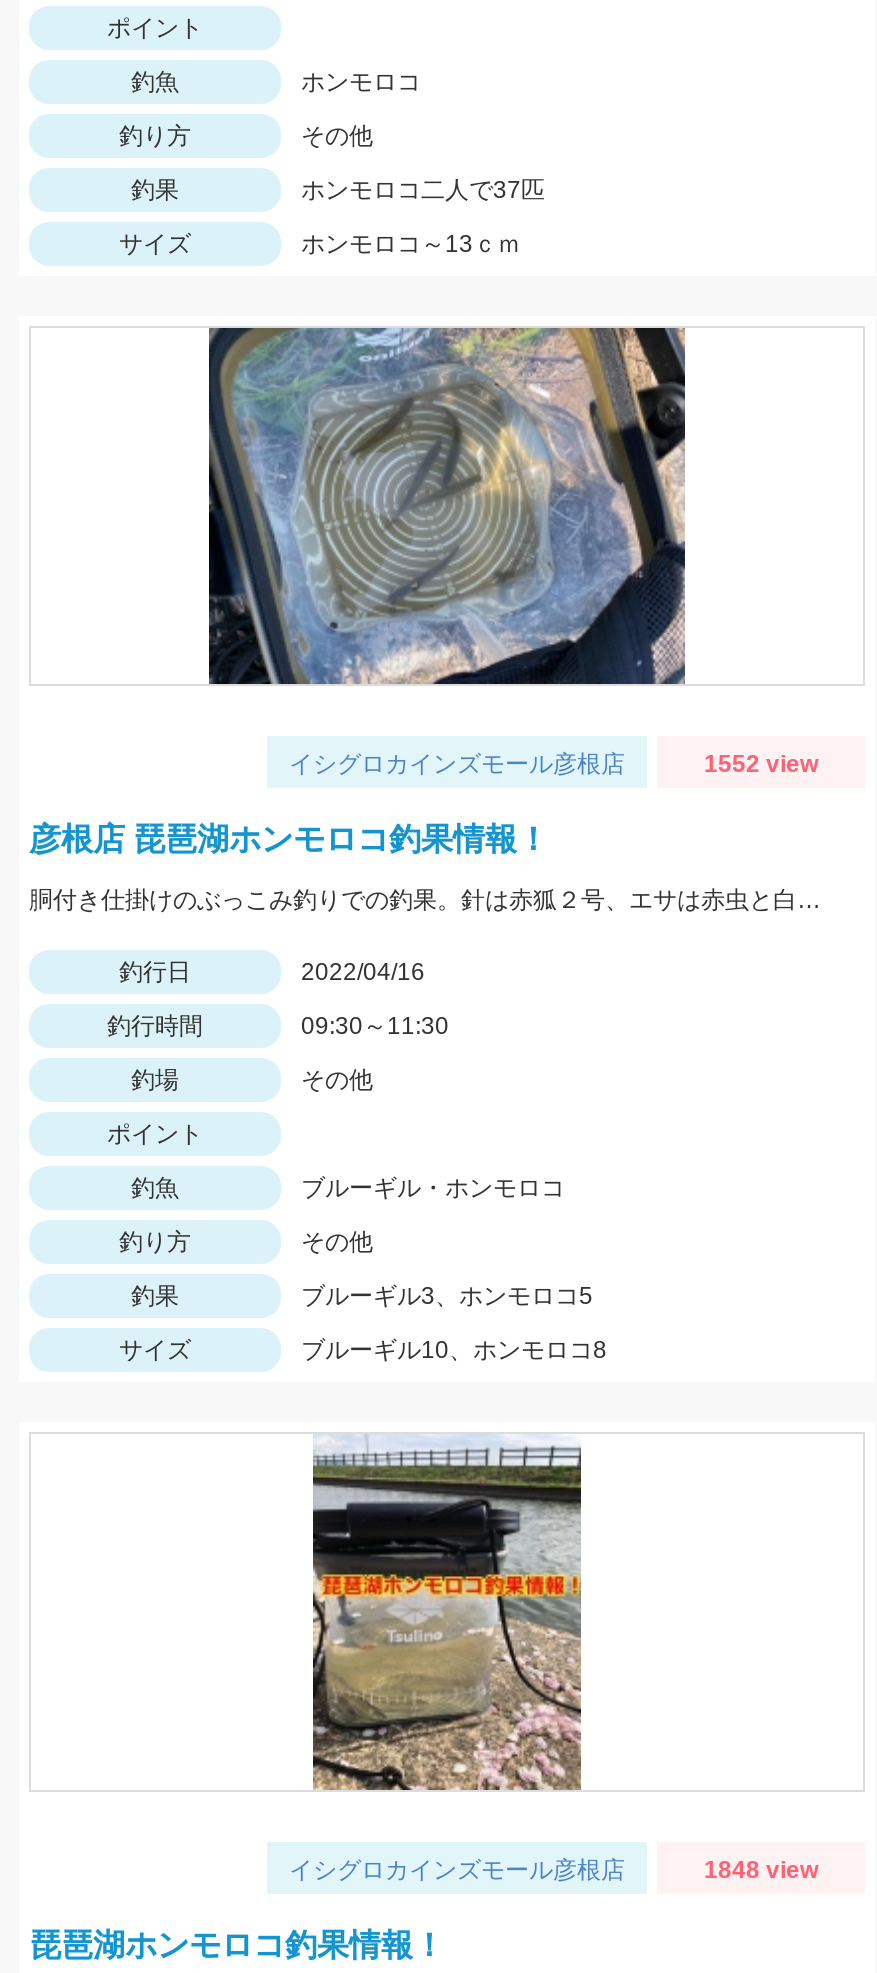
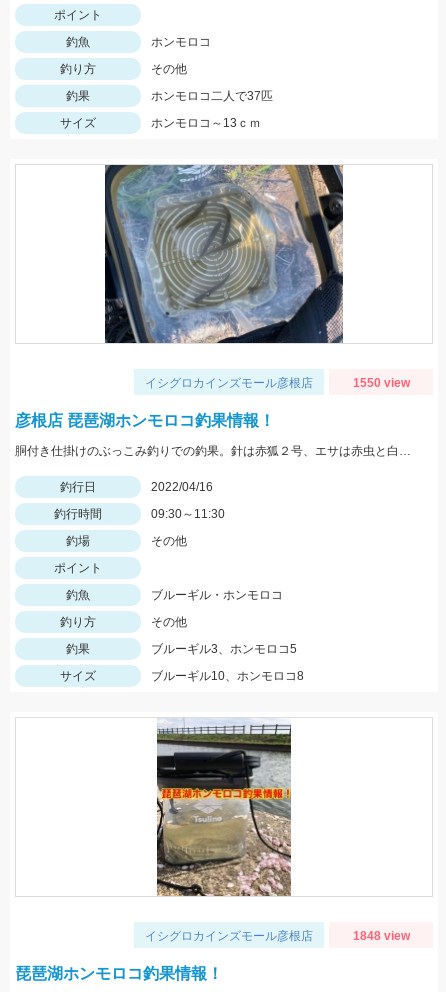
- 1552 view
+ 1550 view
